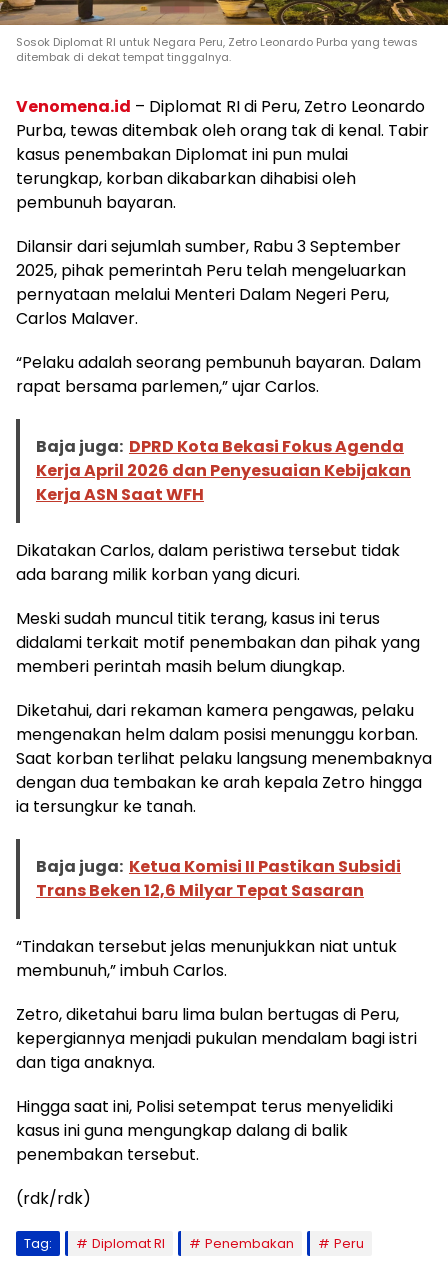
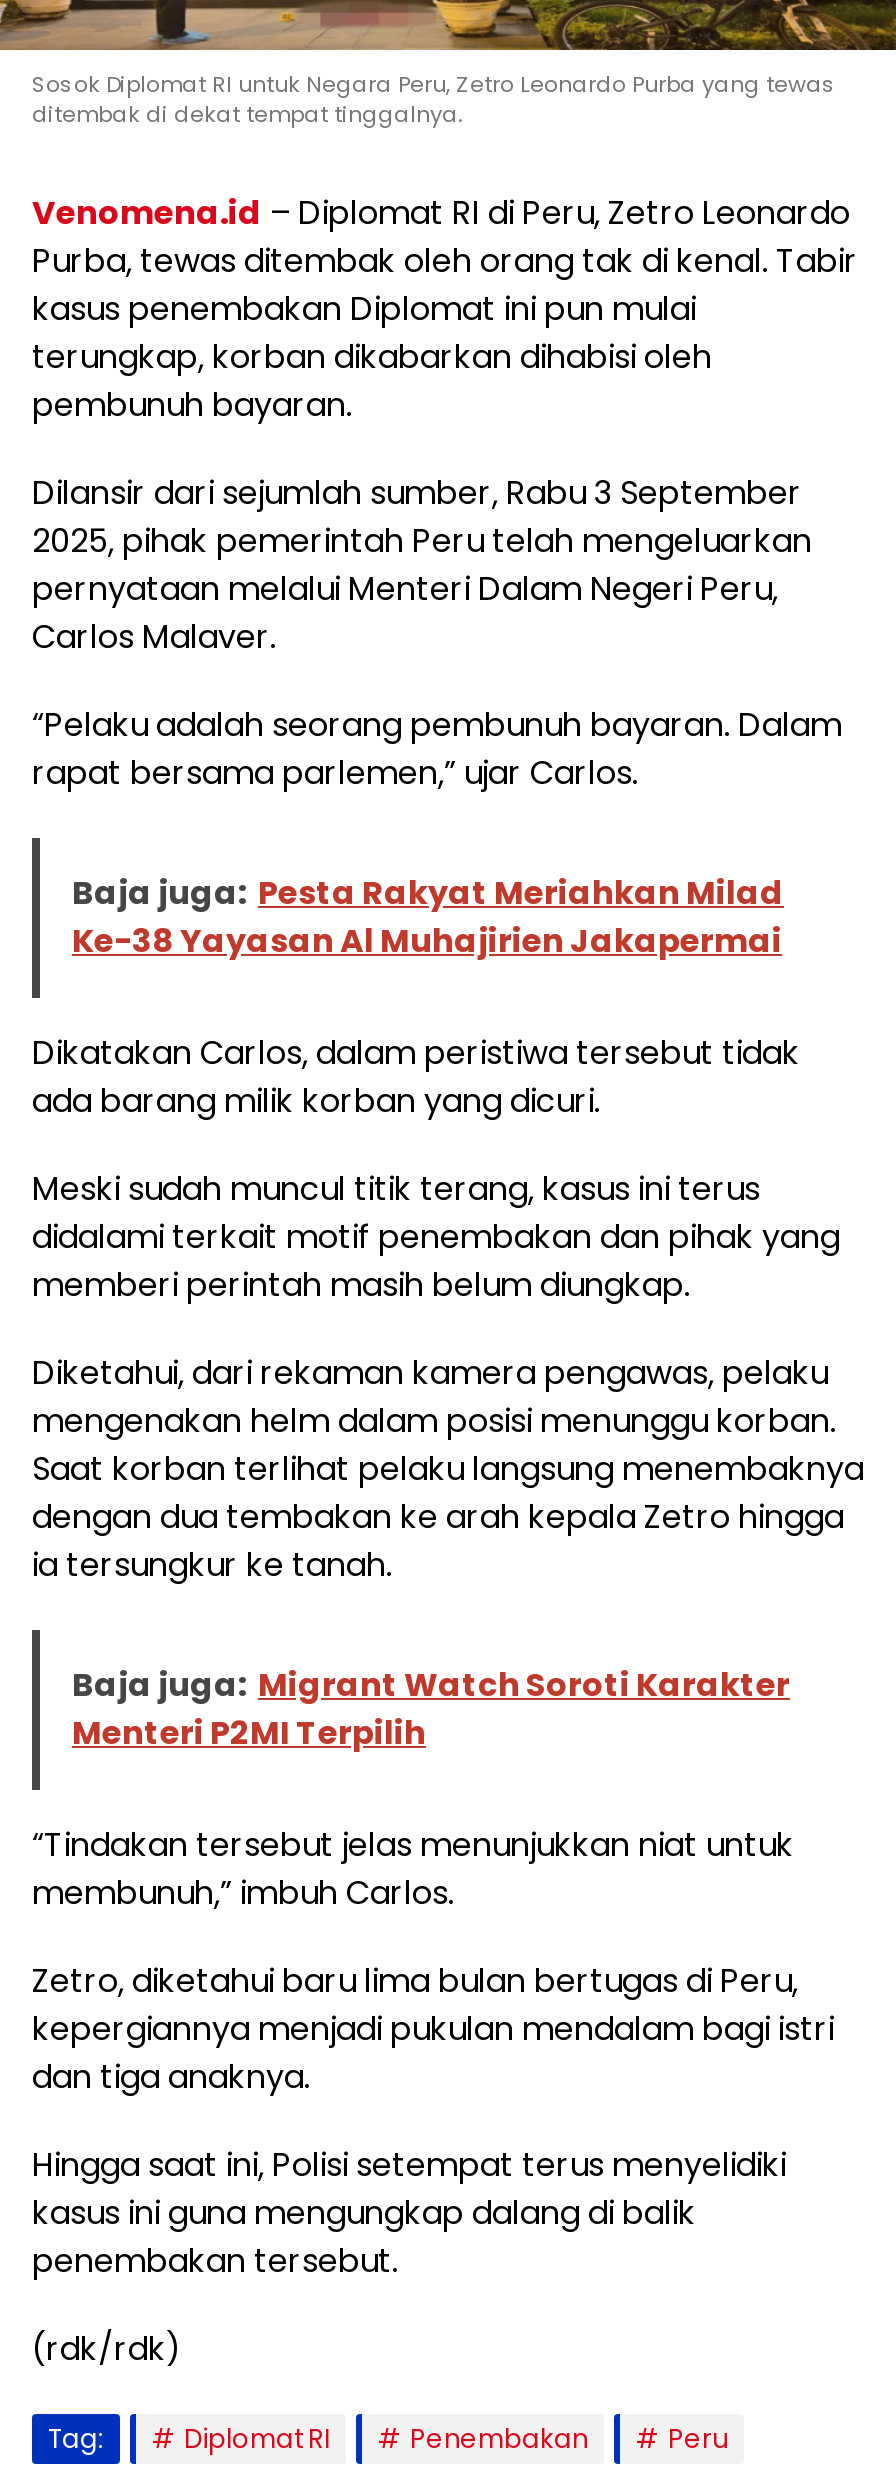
- Baja juga: DPRD Kota Bekasi Fokus Agenda
- Kerja April 2026 dan Penyesuaian Kebijakan
- Kerja ASN Saat WFH
+ Baja juga: Pesta Rakyat Meriahkan Milad
+ Ke-38 Yayasan Al Muhajirien Jakapermai

- Baja juga: Ketua Komisi II Pastikan Subsidi
- Trans Beken 12,6 Milyar Tepat Sasaran
+ Baja juga: Migrant Watch Soroti Karakter
+ Menteri P2MI Terpilih
